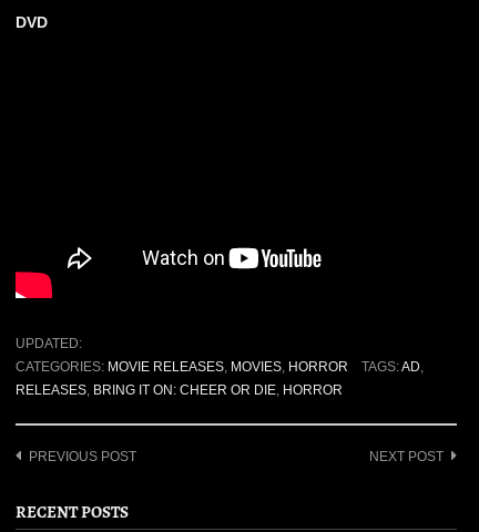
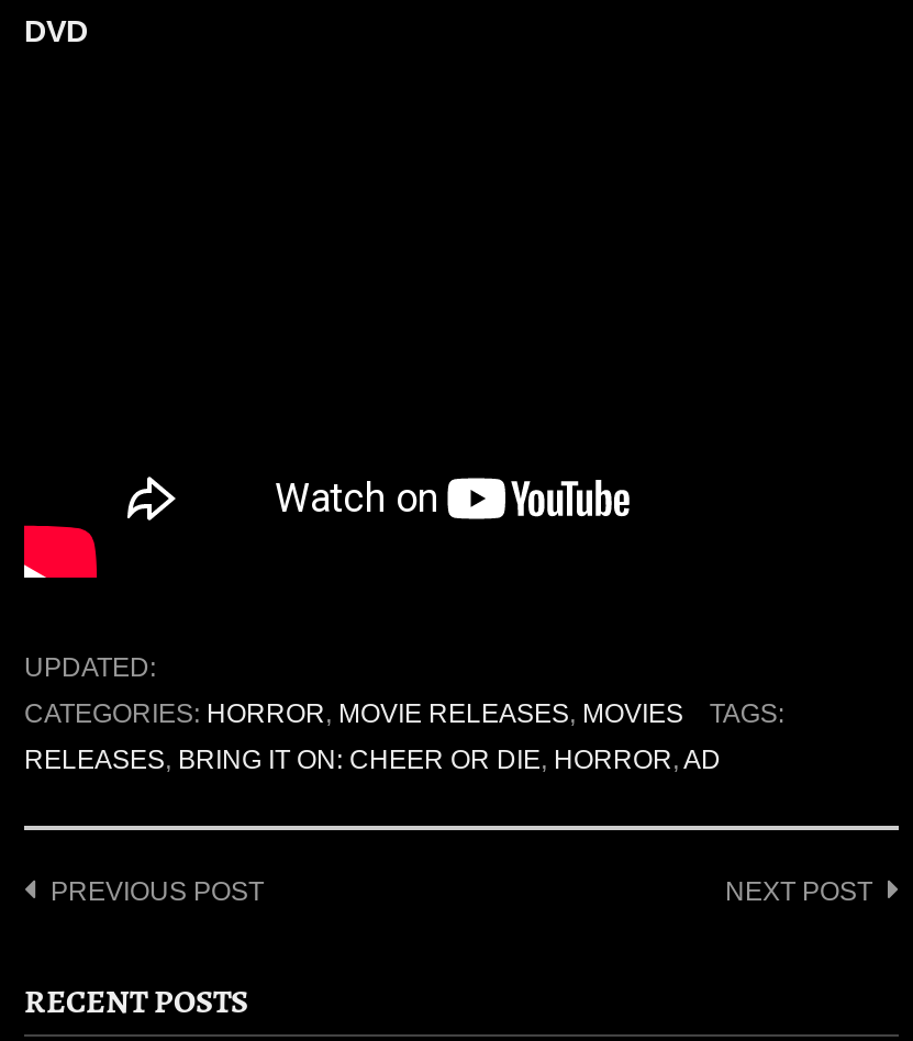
- CATEGORIES: MOVIE RELEASES, MOVIES, HORROR
- TAGS: AD,
+ CATEGORIES: HORROR, MOVIE RELEASES, MOVIES
+ TAGS:

- RELEASES, BRING IT ON: CHEER OR DIE, HORROR
+ RELEASES, BRING IT ON: CHEER OR DIE, HORROR, AD
